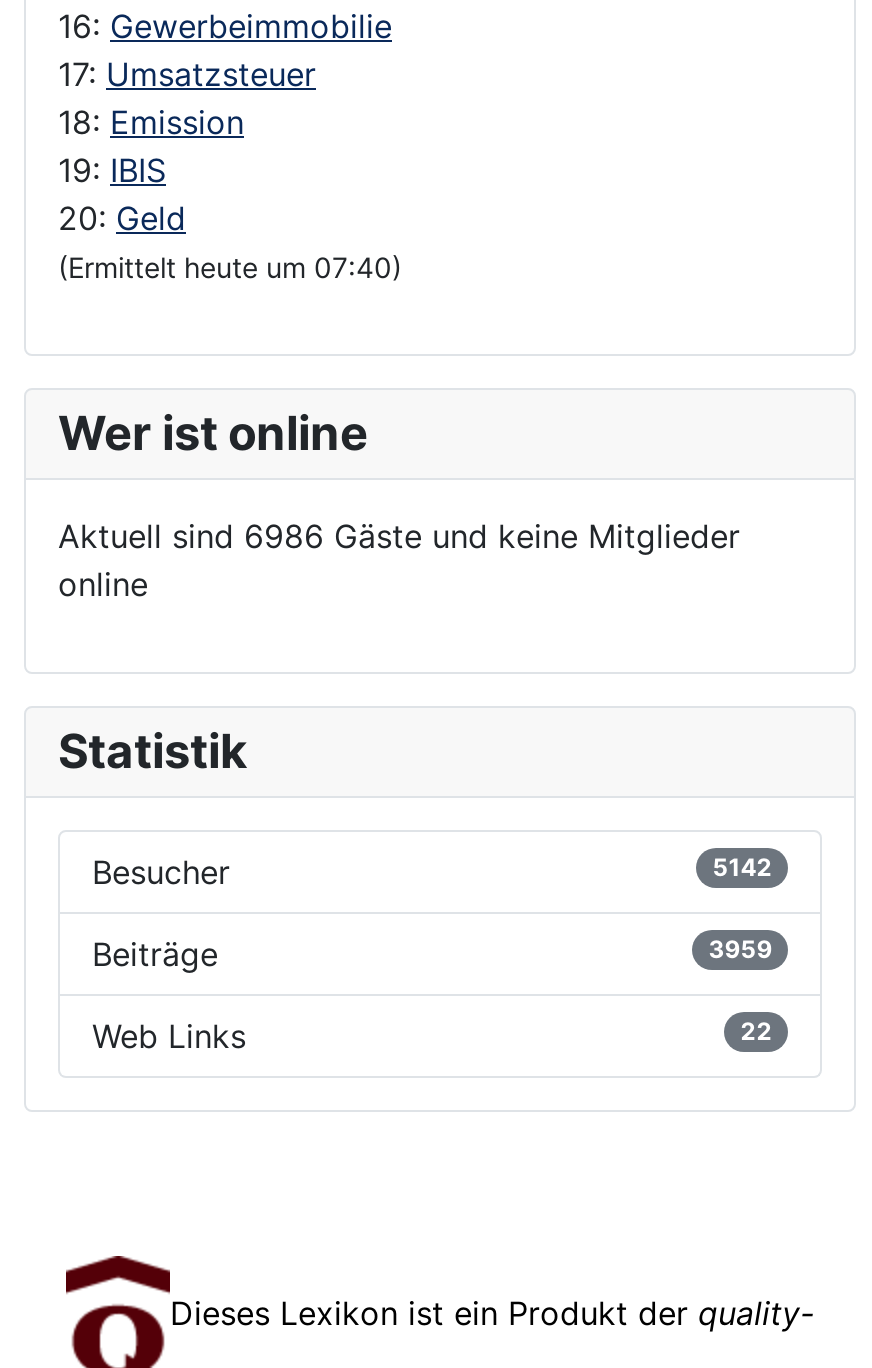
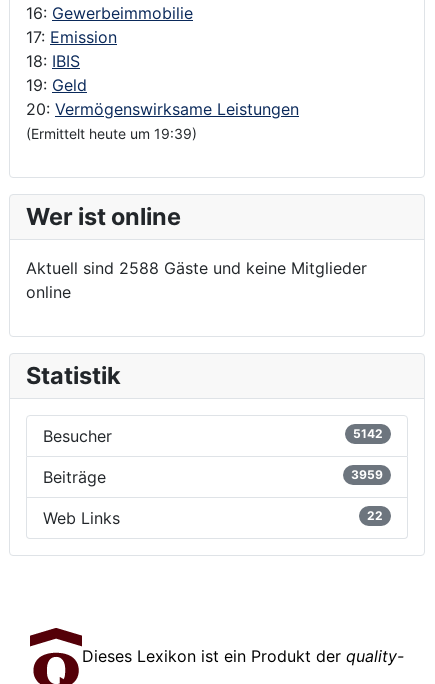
- 17: Umsatzsteuer
- 18: Emission
- 19: IBIS
- 20: Geld
- (Ermittelt heute um 07:40)
+ 17: Emission
+ 18: IBIS
+ 19: Geld
+ 20: Vermögenswirksame Leistungen
+ (Ermittelt heute um 19:39)

- Aktuell sind 6986 Gäste und keine Mitglieder
+ Aktuell sind 2588 Gäste und keine Mitglieder
